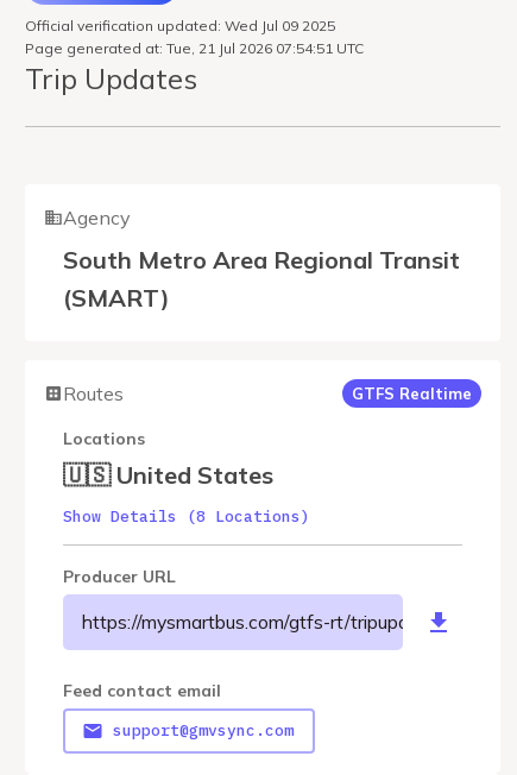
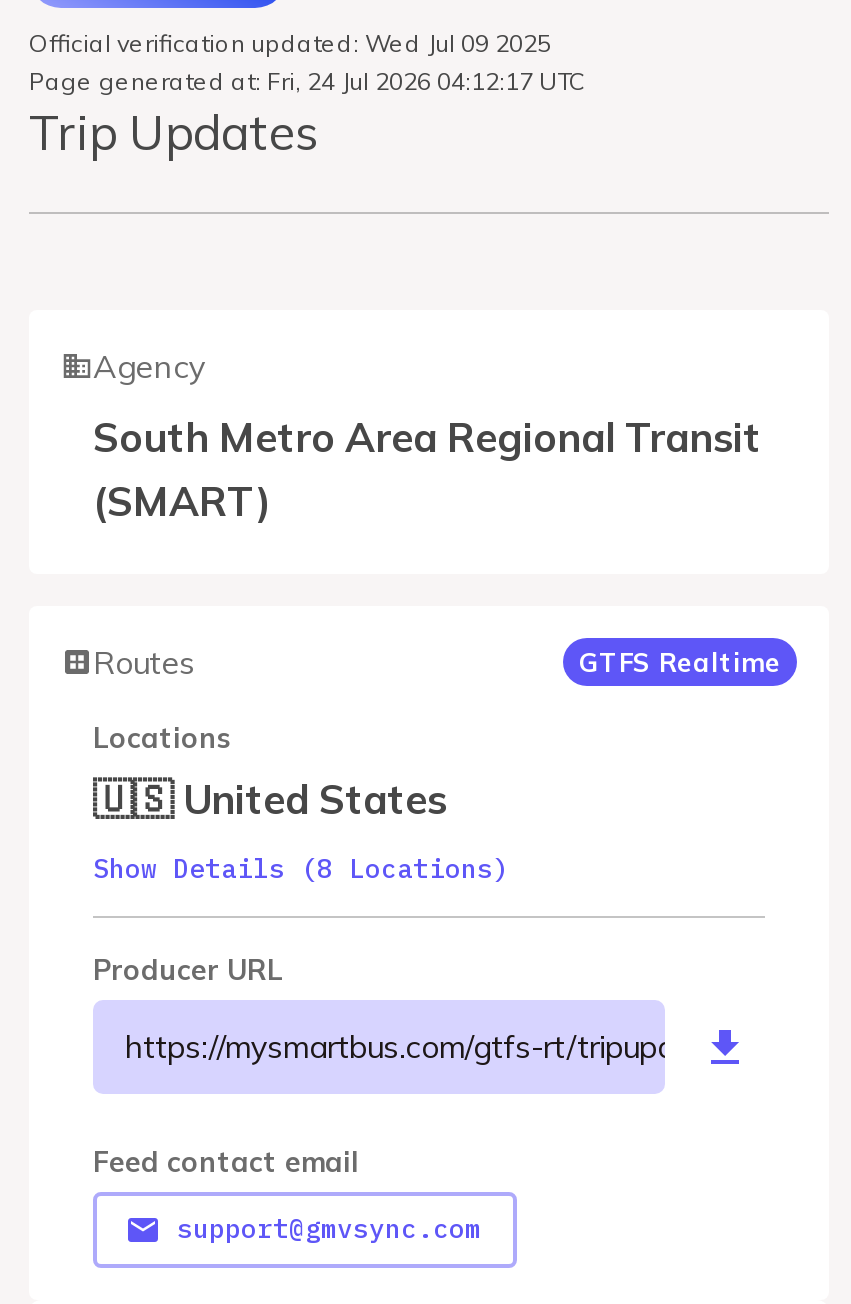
- Page generated at: Tue, 21 Jul 2026 07:54:51 UTC
+ Page generated at: Fri, 24 Jul 2026 04:12:17 UTC
